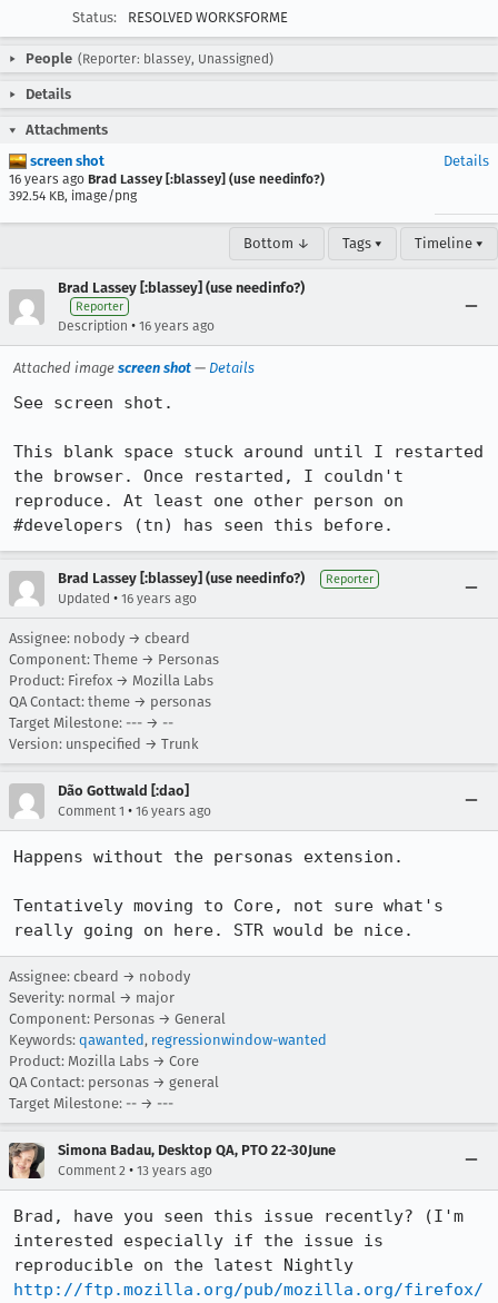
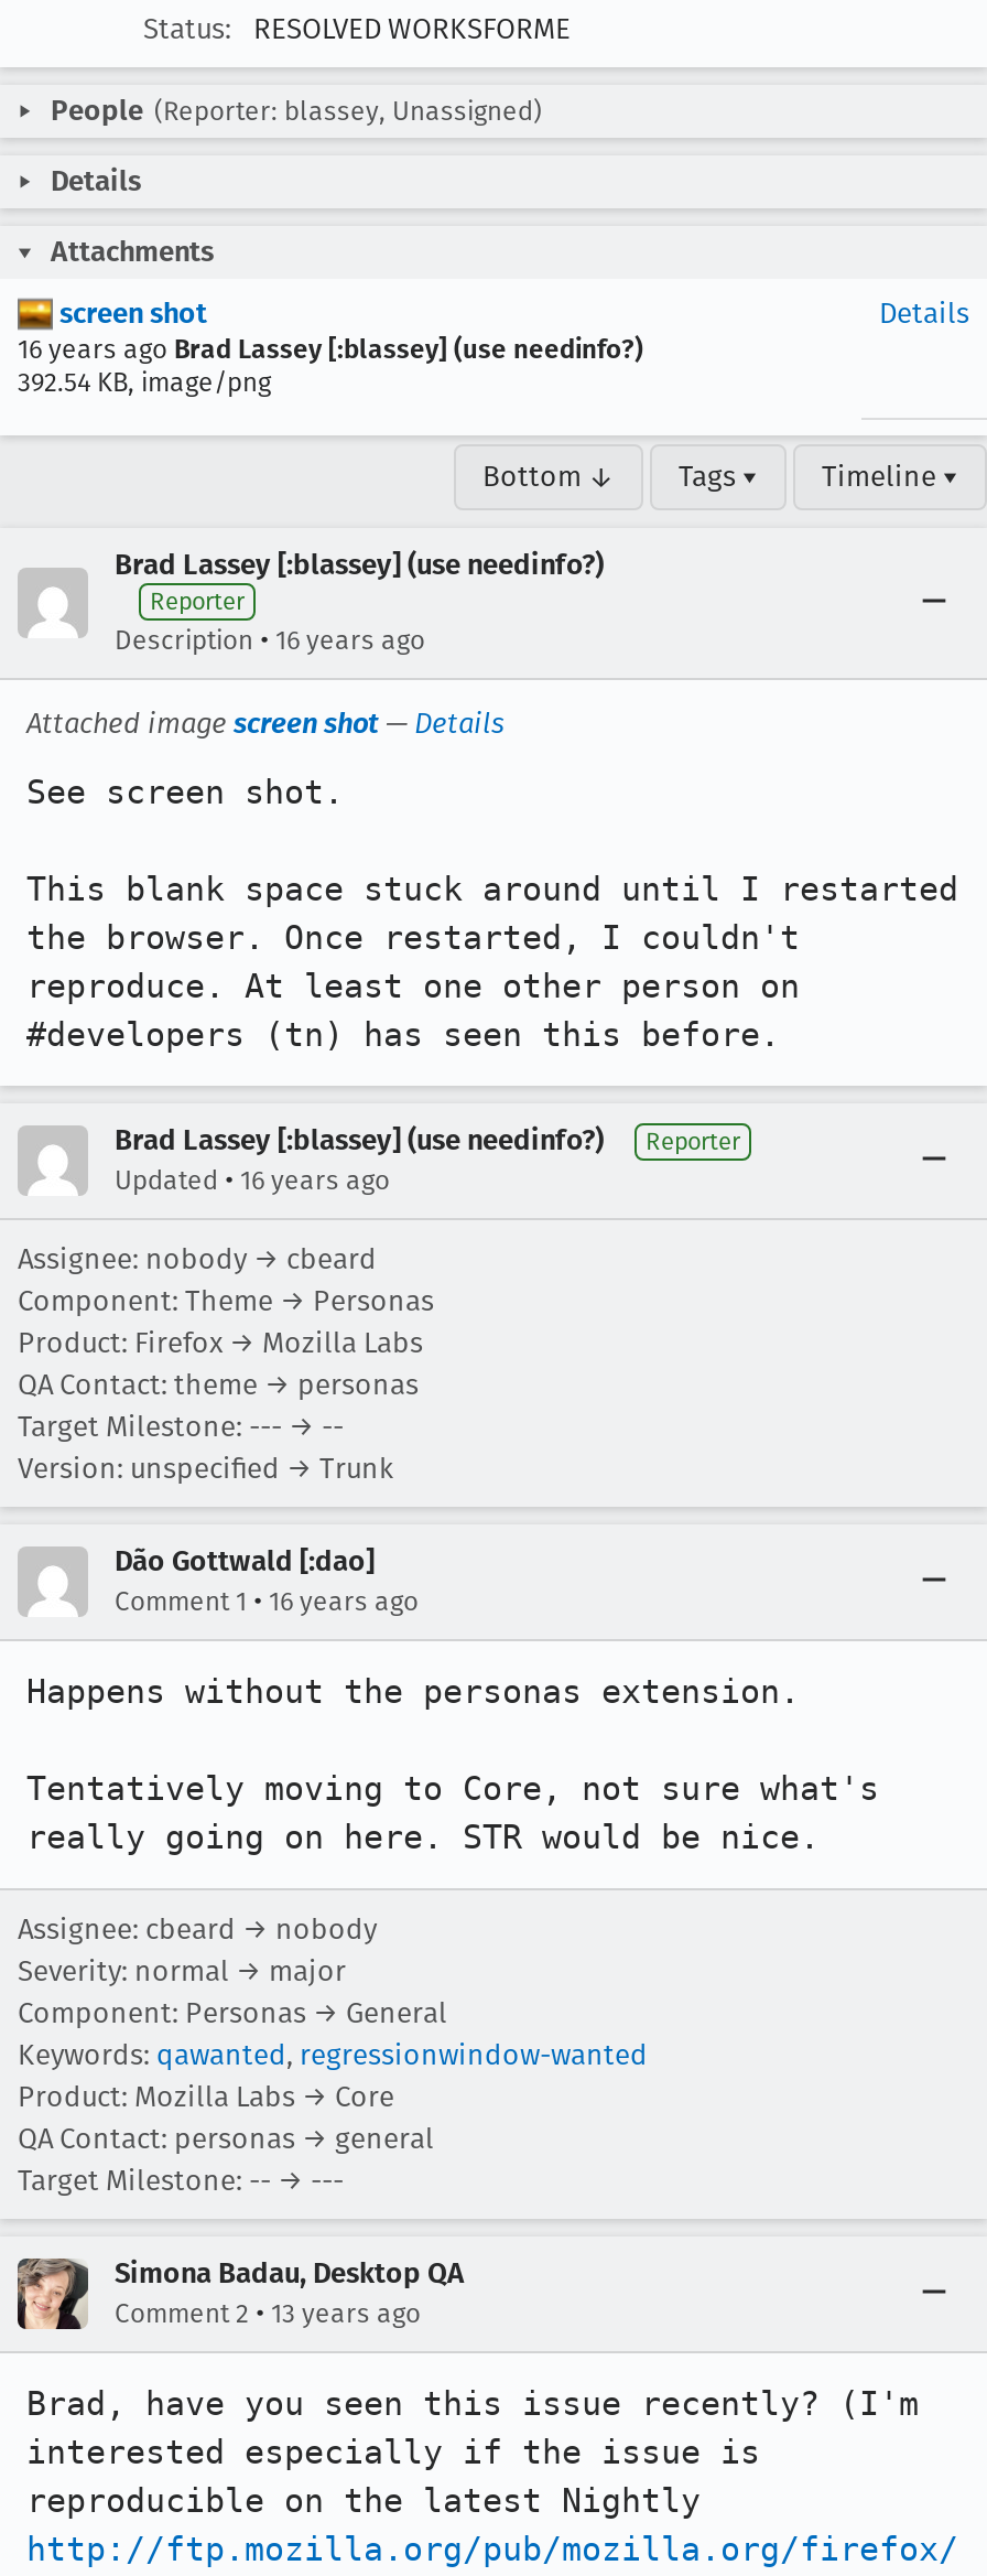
- Simona Badau, Desktop QA, PTO 22-30June
+ Simona Badau, Desktop QA
